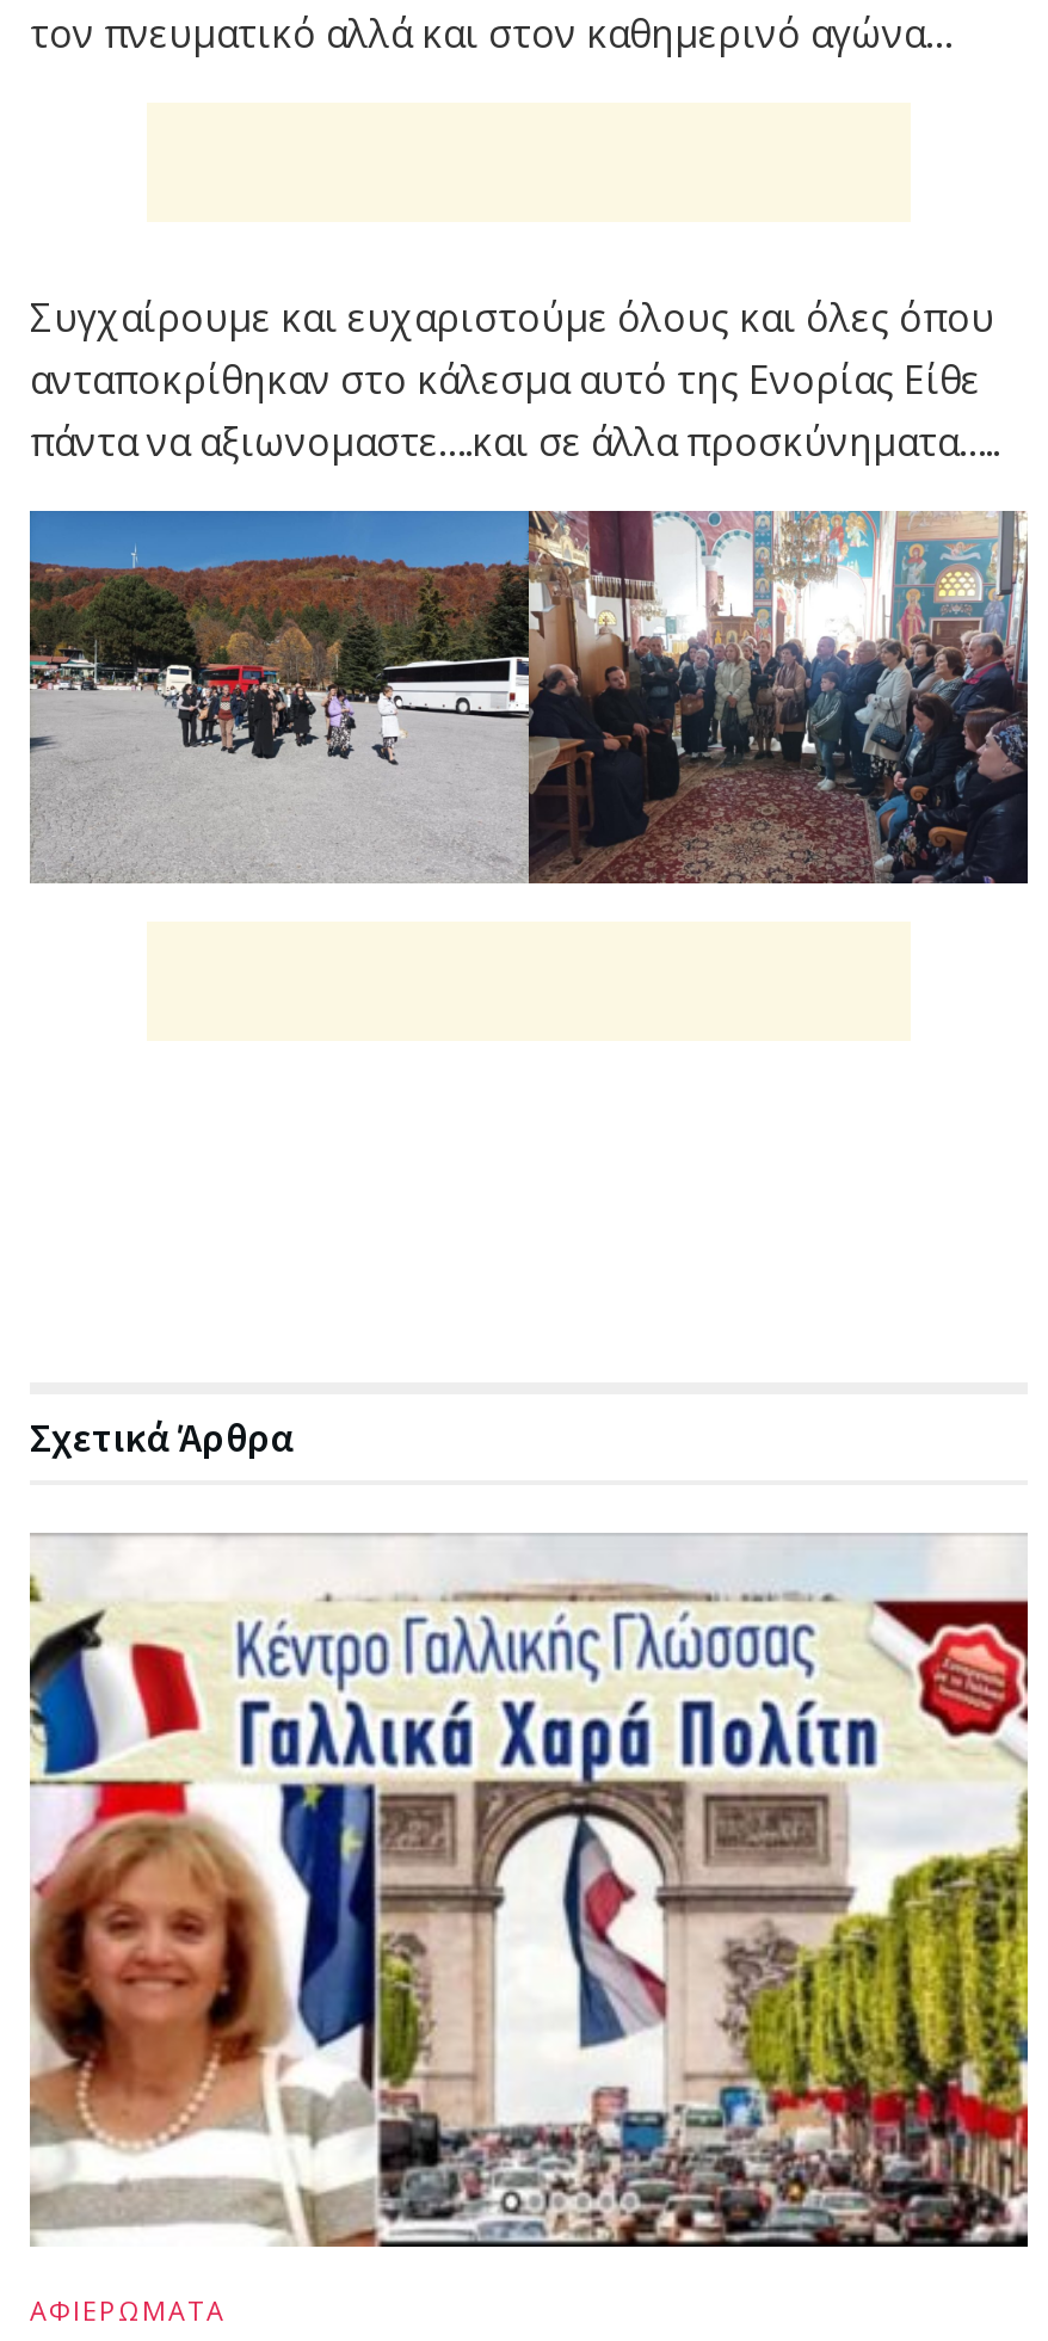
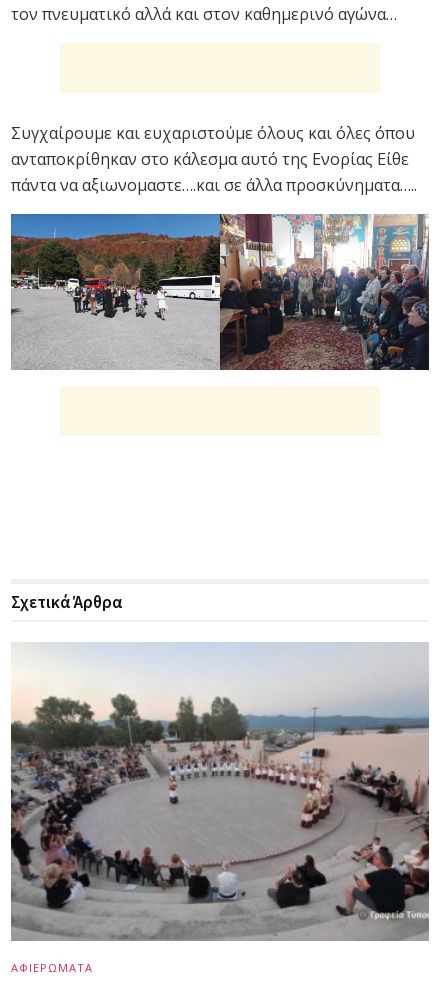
- [image]
+ [image]
